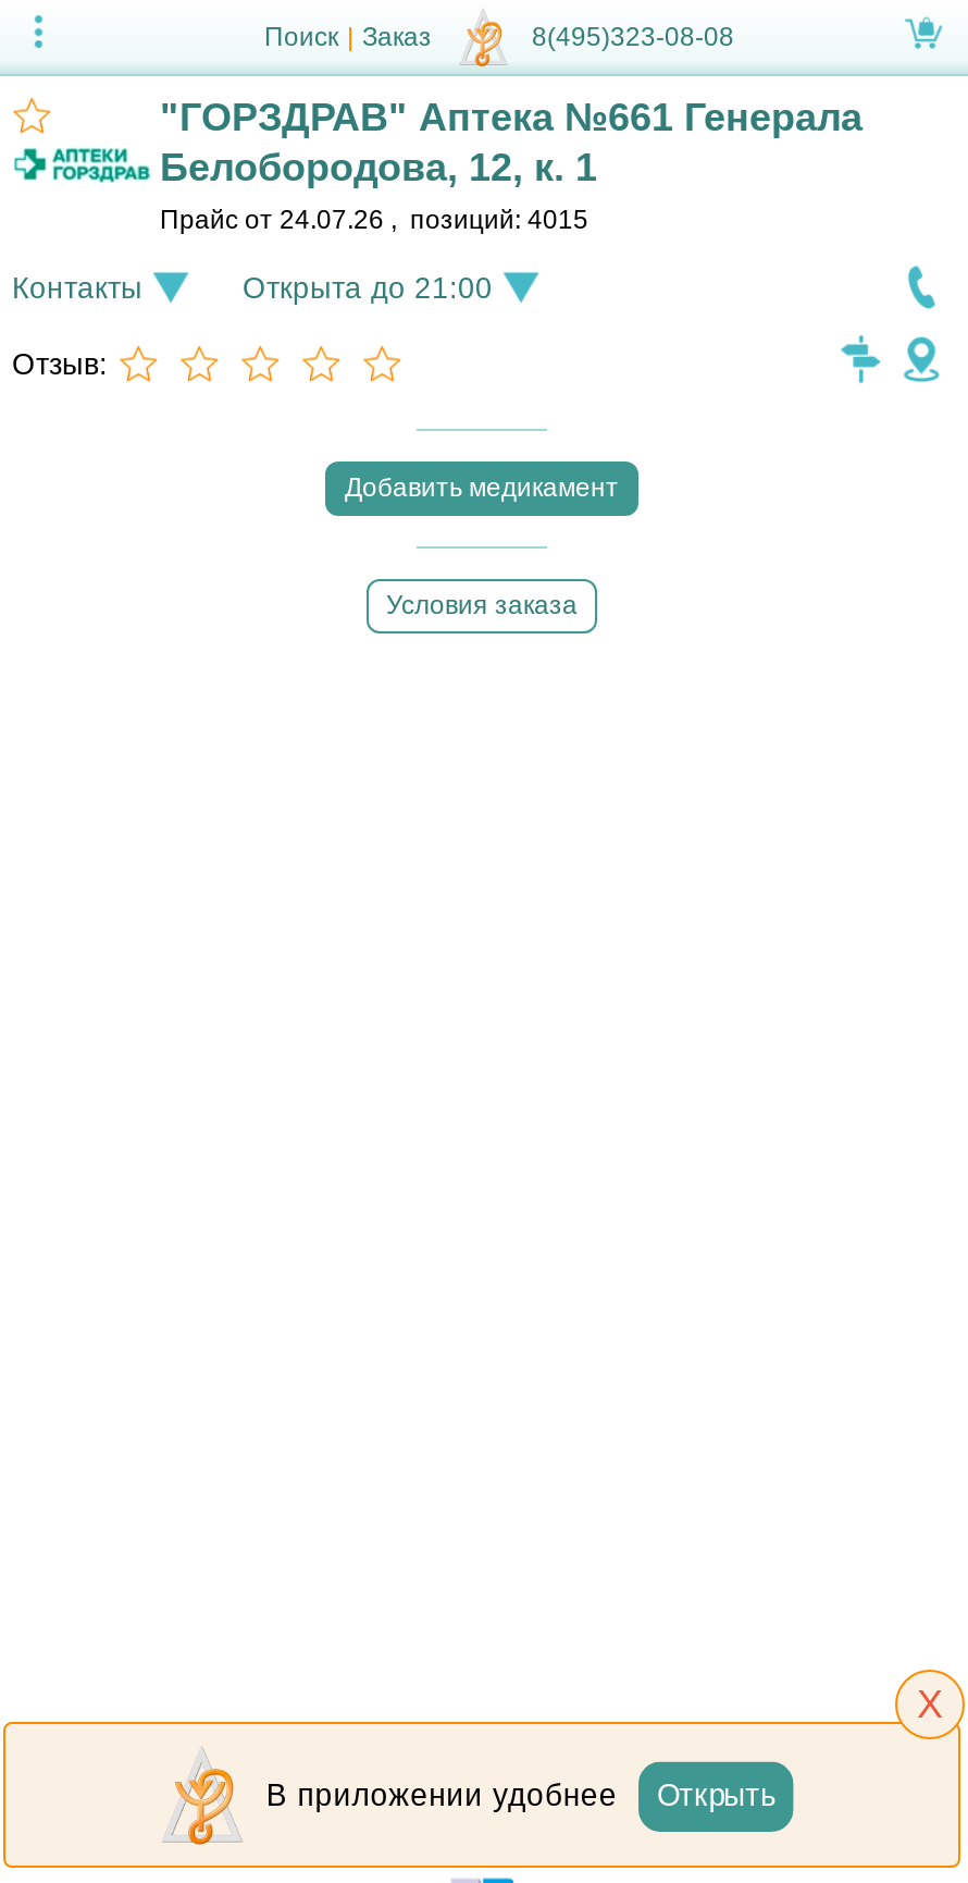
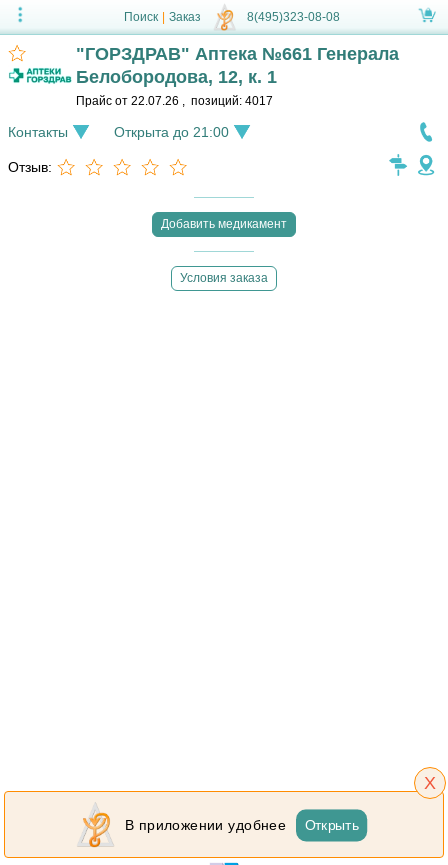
- Прайс от 24.07.26 , позиций: 4015
+ Прайс от 22.07.26 , позиций: 4017
